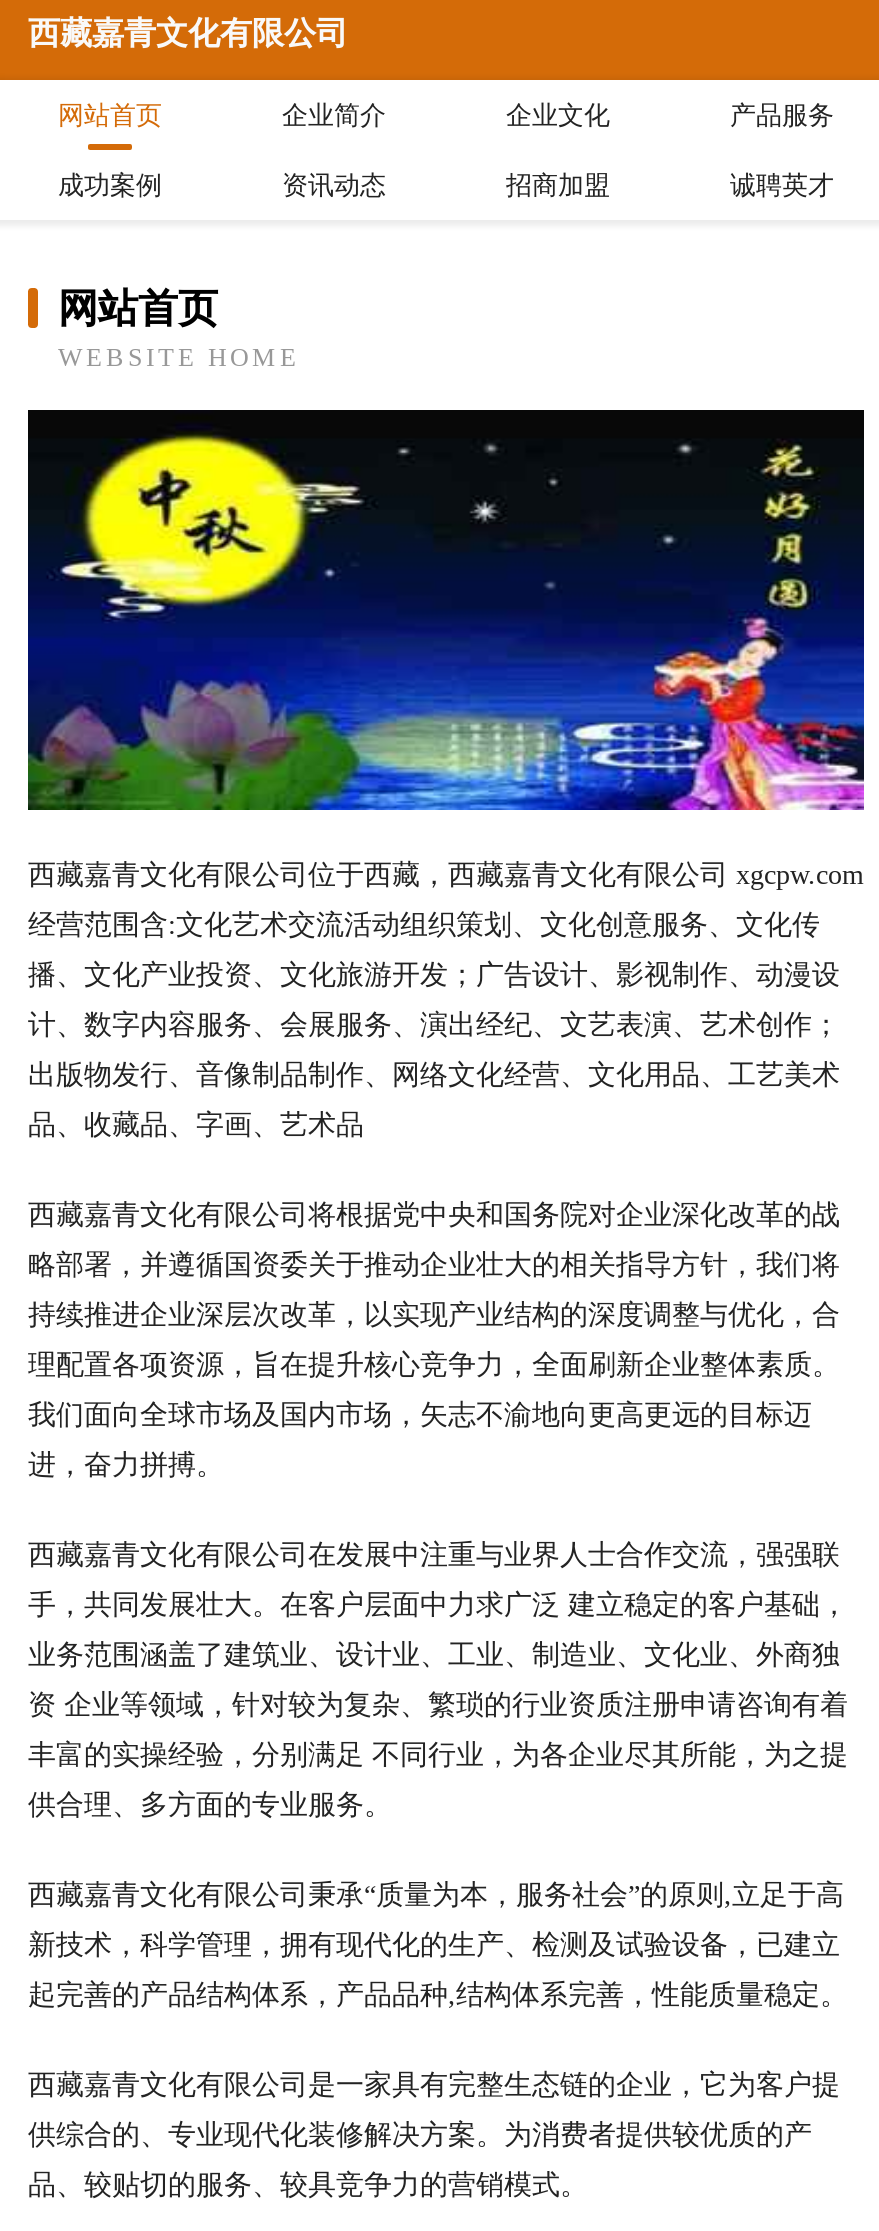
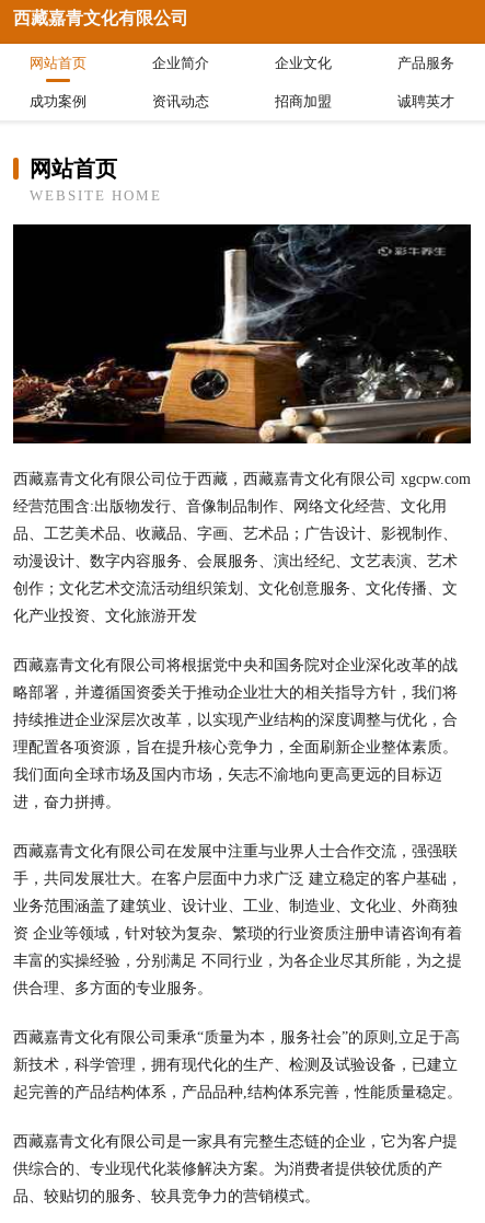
- [image]
+ [image]

- 经营范围含:文化艺术交流活动组织策划、文化创意服务、文化传
+ 经营范围含:出版物发行、音像制品制作、网络文化经营、文化用

- 播、文化产业投资、文化旅游开发；广告设计、影视制作、动漫设
+ 品、工艺美术品、收藏品、字画、艺术品；广告设计、影视制作、

- 计、数字内容服务、会展服务、演出经纪、文艺表演、艺术创作；
+ 动漫设计、数字内容服务、会展服务、演出经纪、文艺表演、艺术

- 出版物发行、音像制品制作、网络文化经营、文化用品、工艺美术
+ 创作；文化艺术交流活动组织策划、文化创意服务、文化传播、文

- 品、收藏品、字画、艺术品
+ 化产业投资、文化旅游开发
